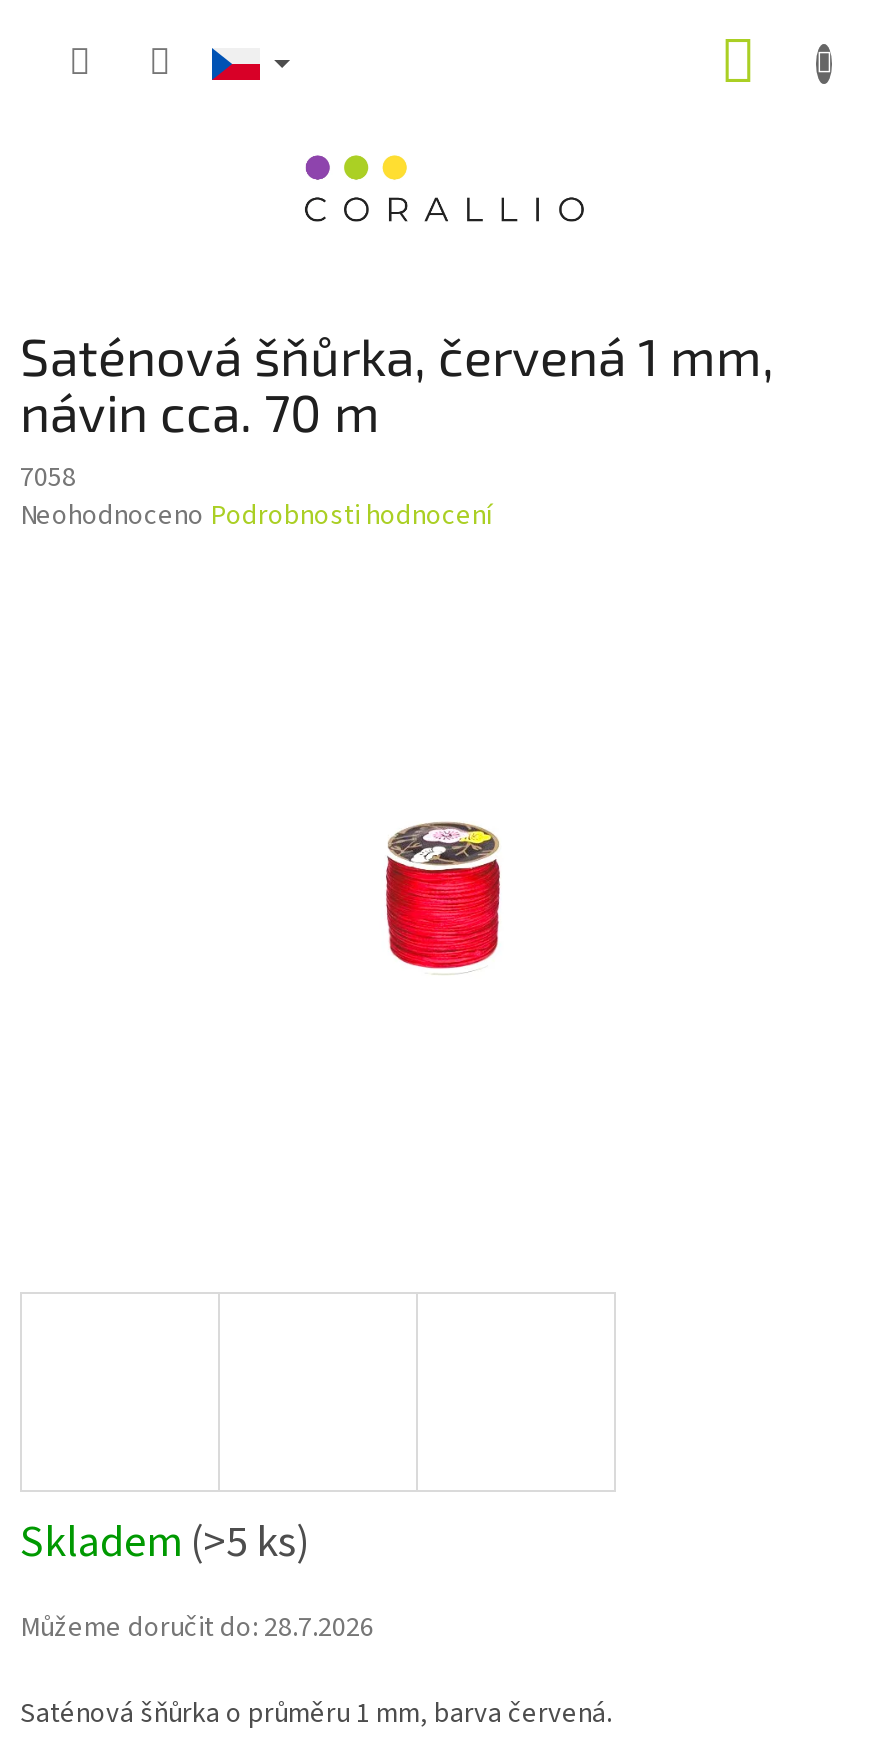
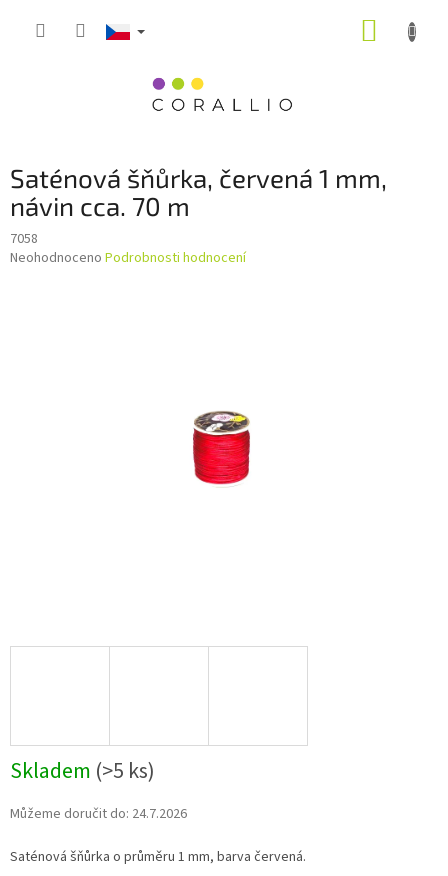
- Můžeme doručit do: 28.7.2026
+ Můžeme doručit do: 24.7.2026
